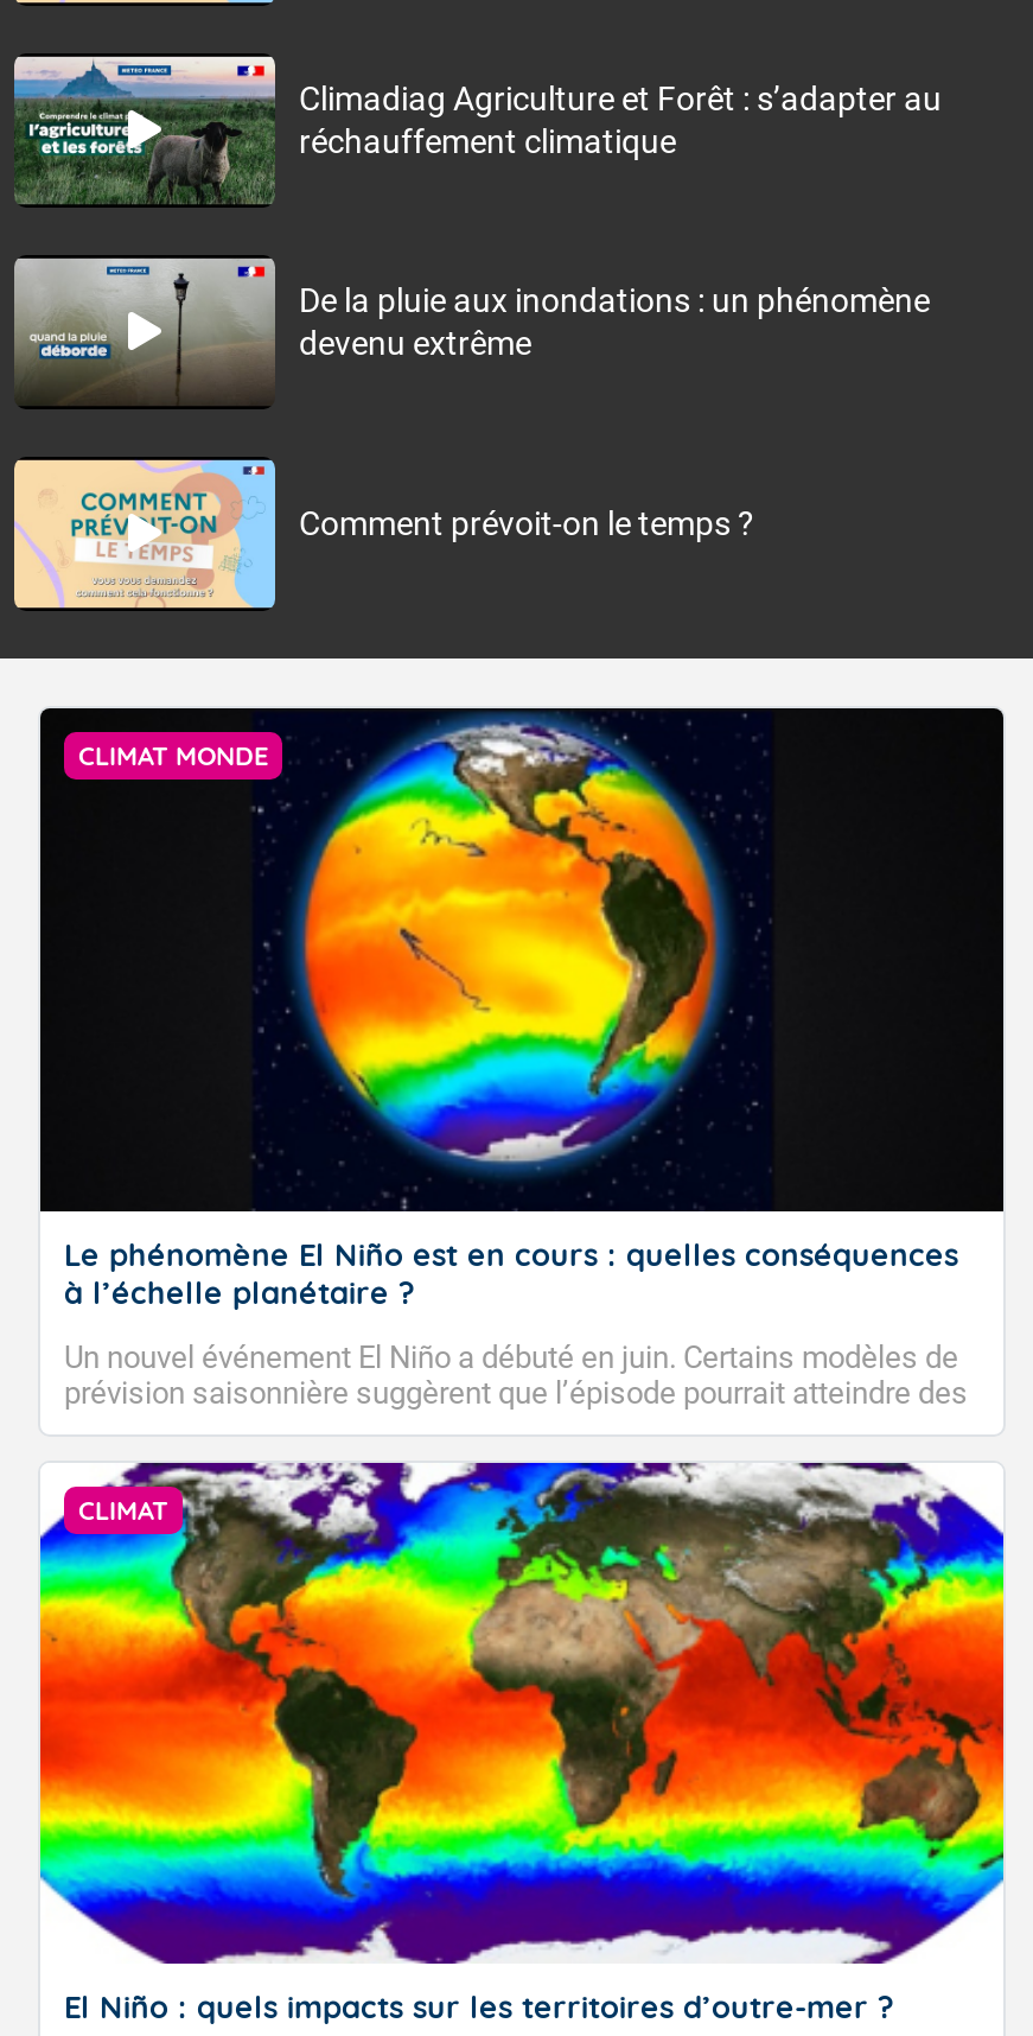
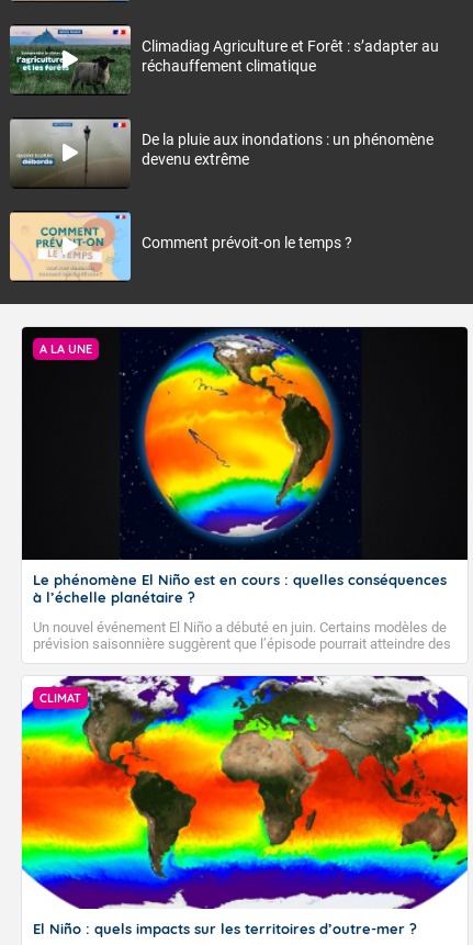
- CLIMAT MONDE
+ A LA UNE
